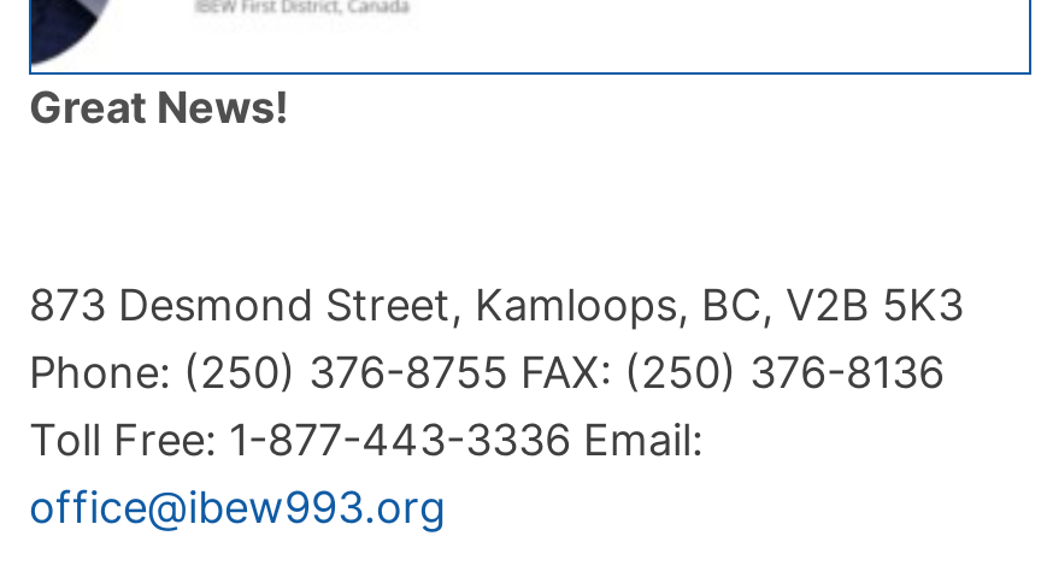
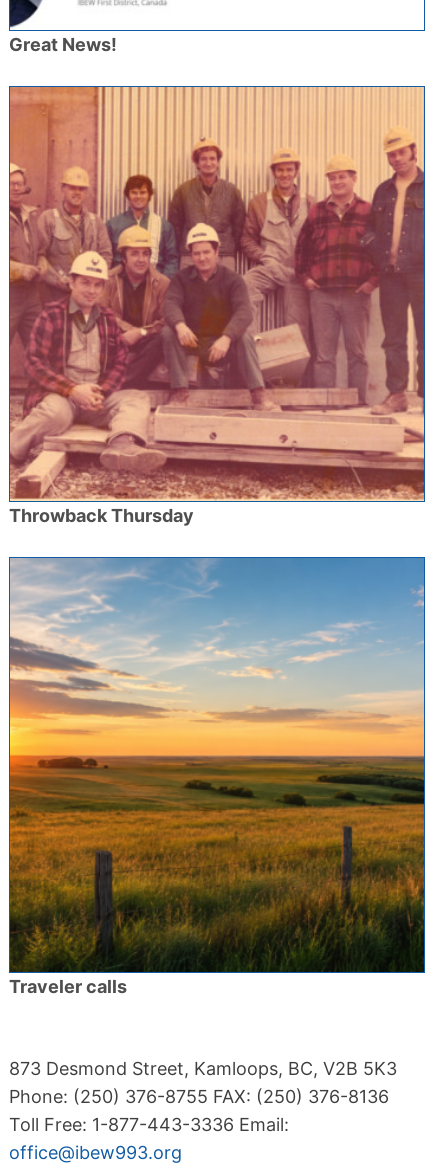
+ [image]
+ Throwback Thursday

+ [image]
+ Traveler calls
